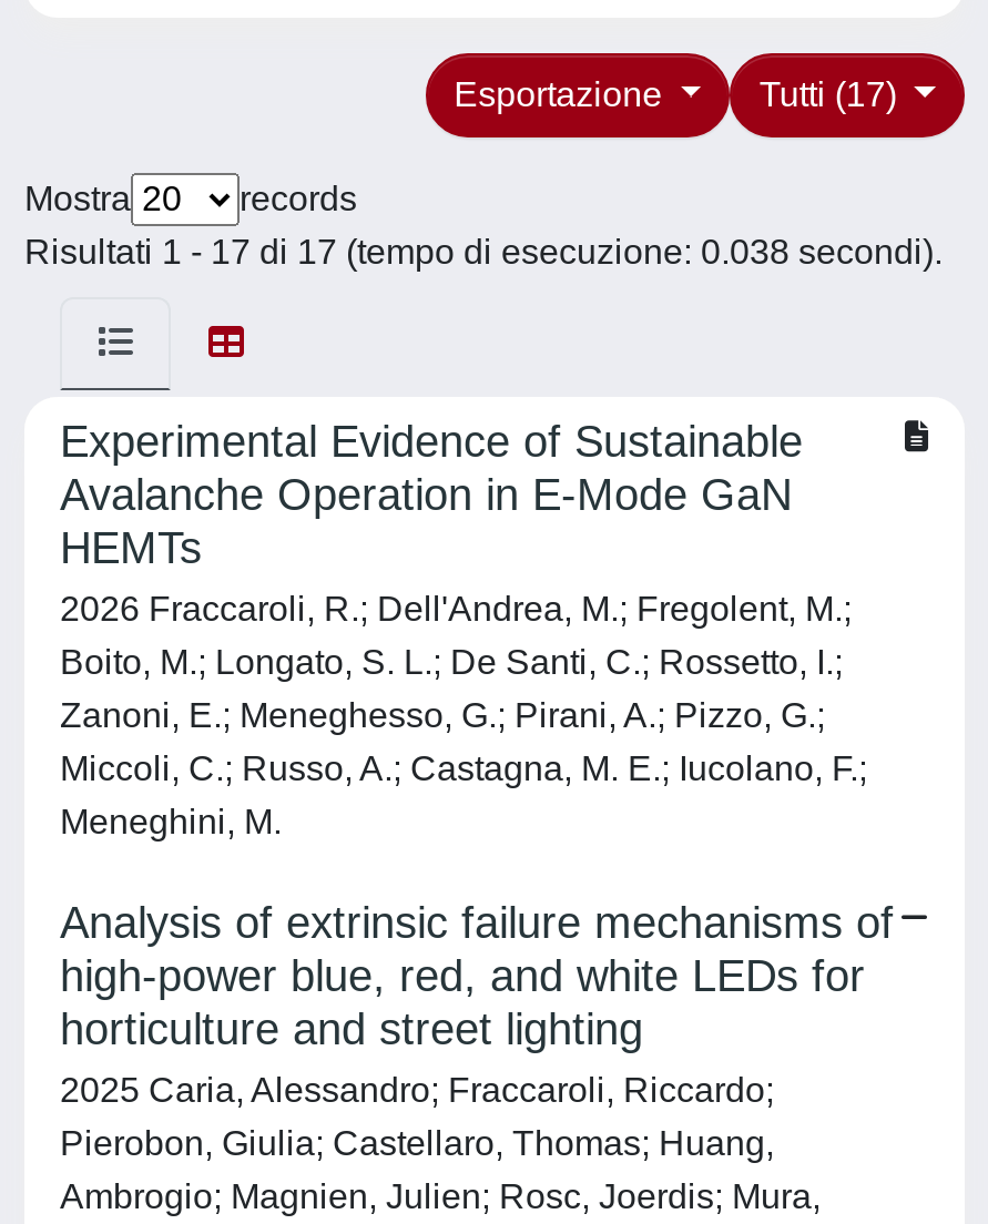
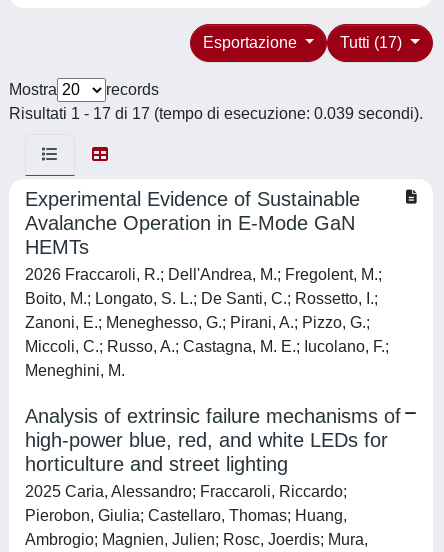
- Risultati 1 - 17 di 17 (tempo di esecuzione: 0.038 secondi).
+ Risultati 1 - 17 di 17 (tempo di esecuzione: 0.039 secondi).
